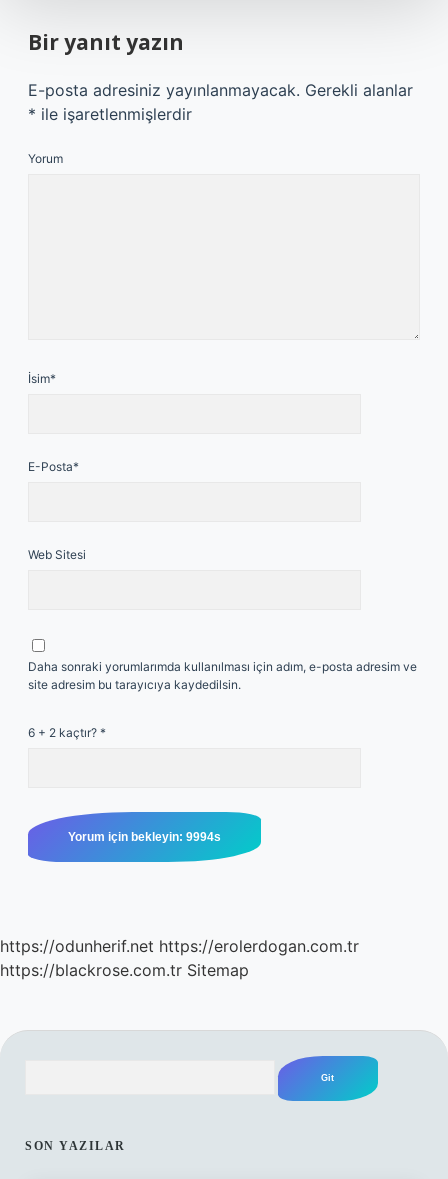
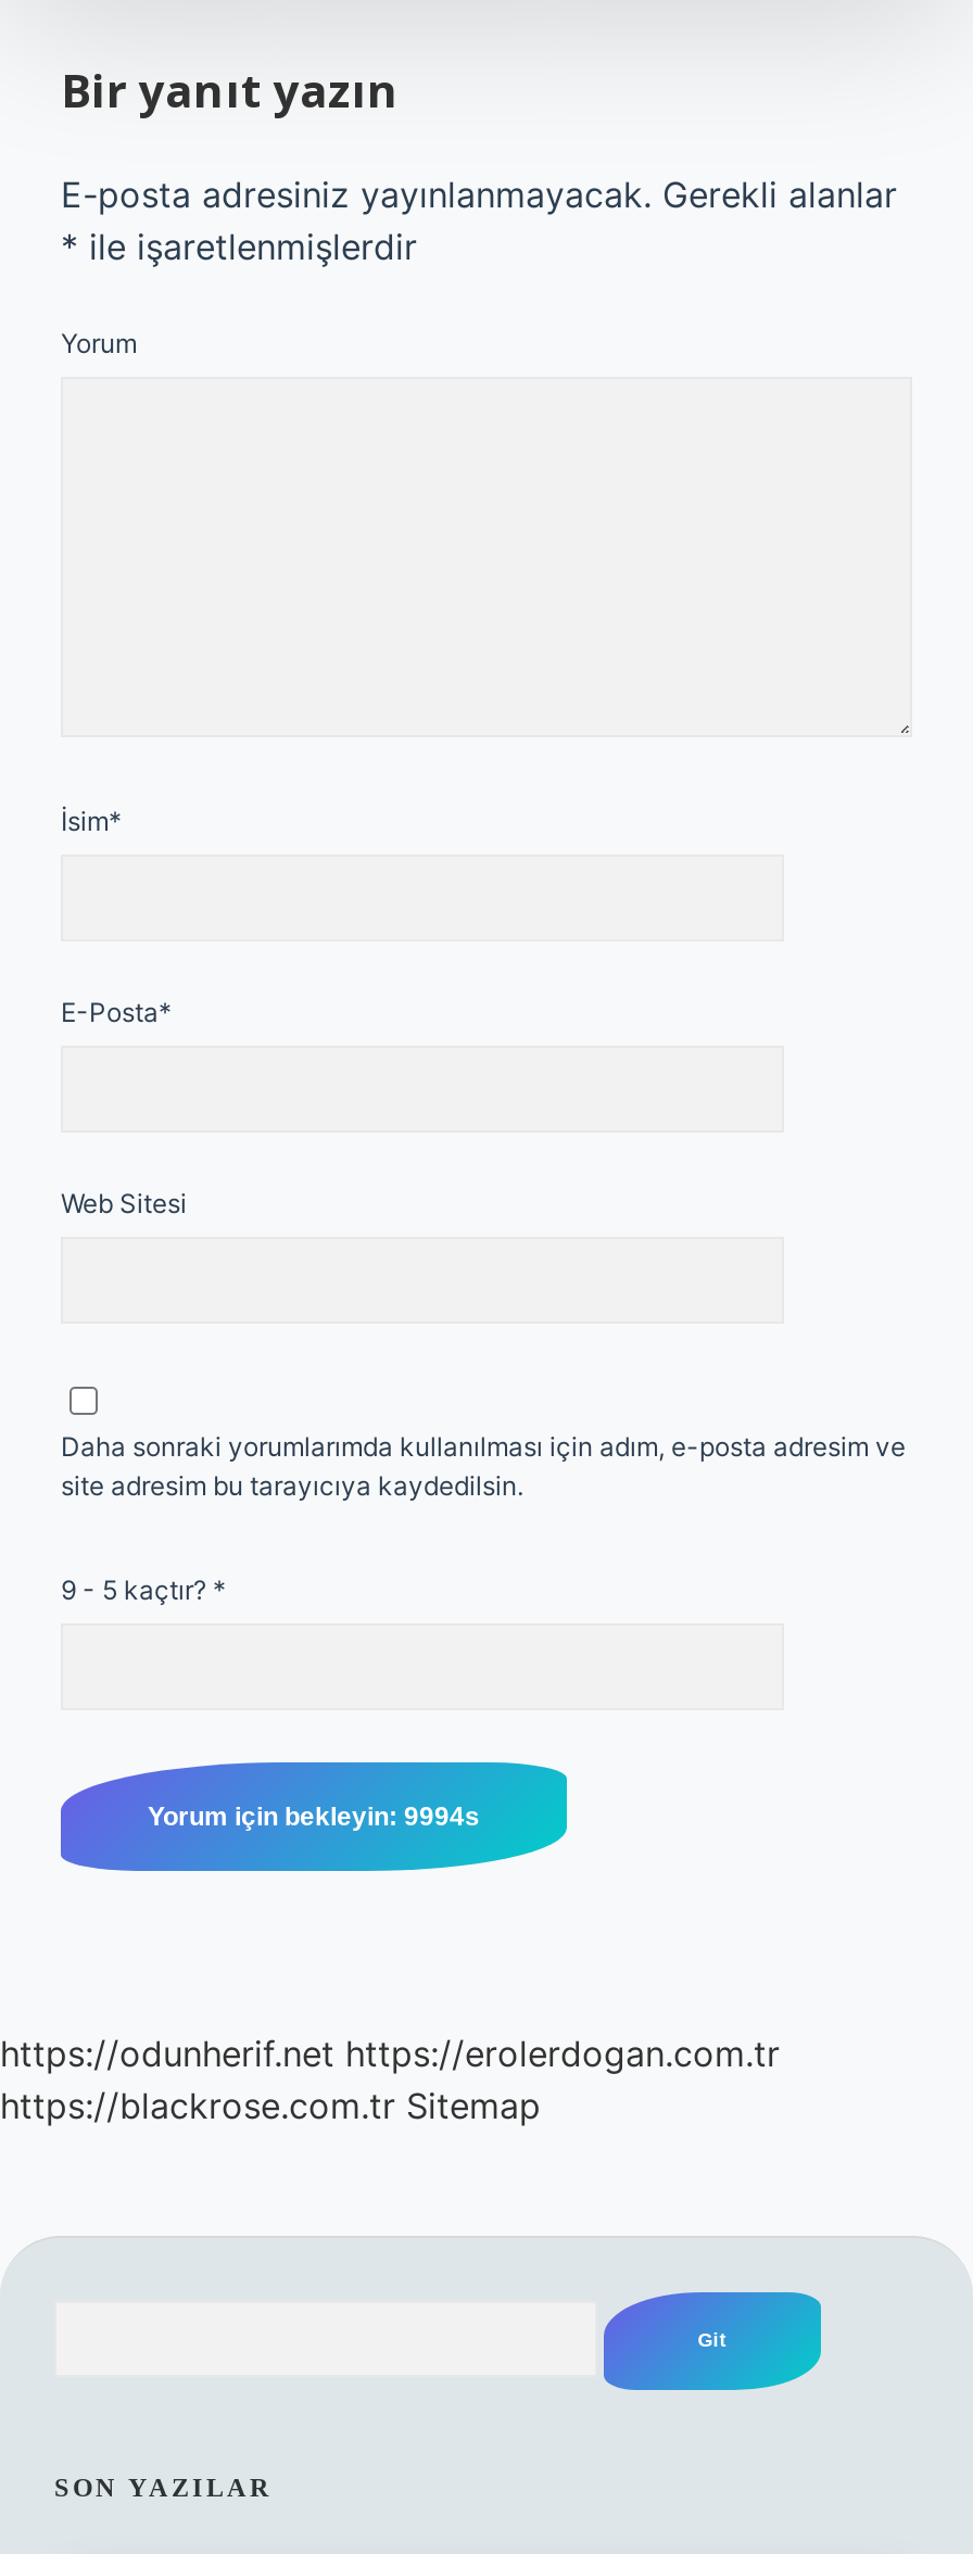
- 6 + 2 kaçtır? *
+ 9 - 5 kaçtır? *
